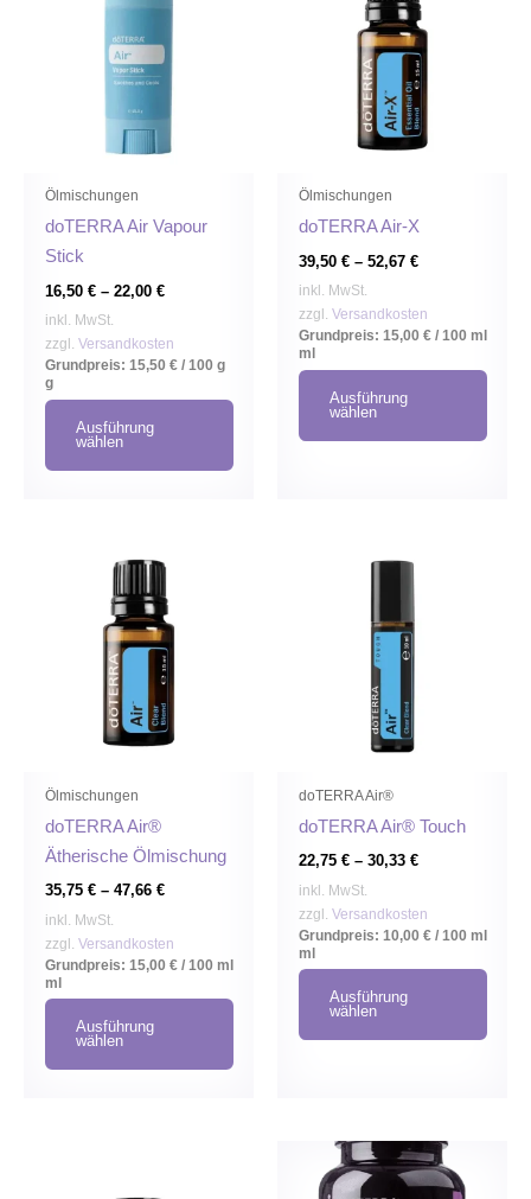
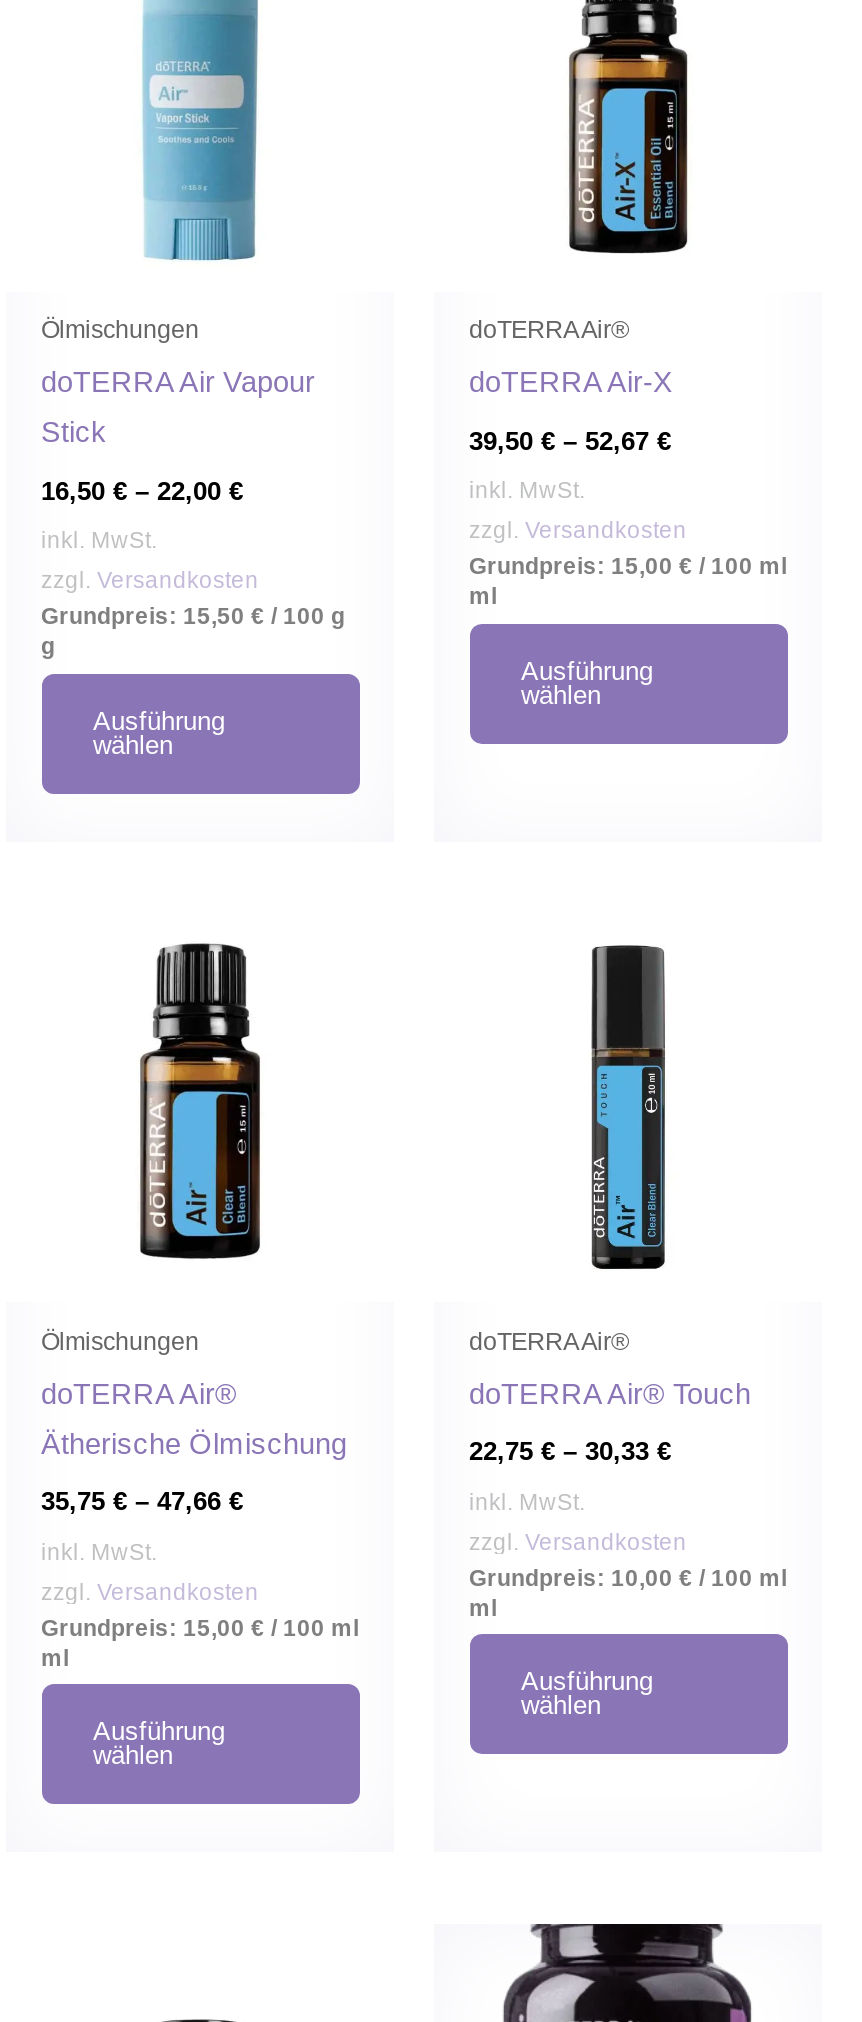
- Ölmischungen
+ doTERRA Air®
